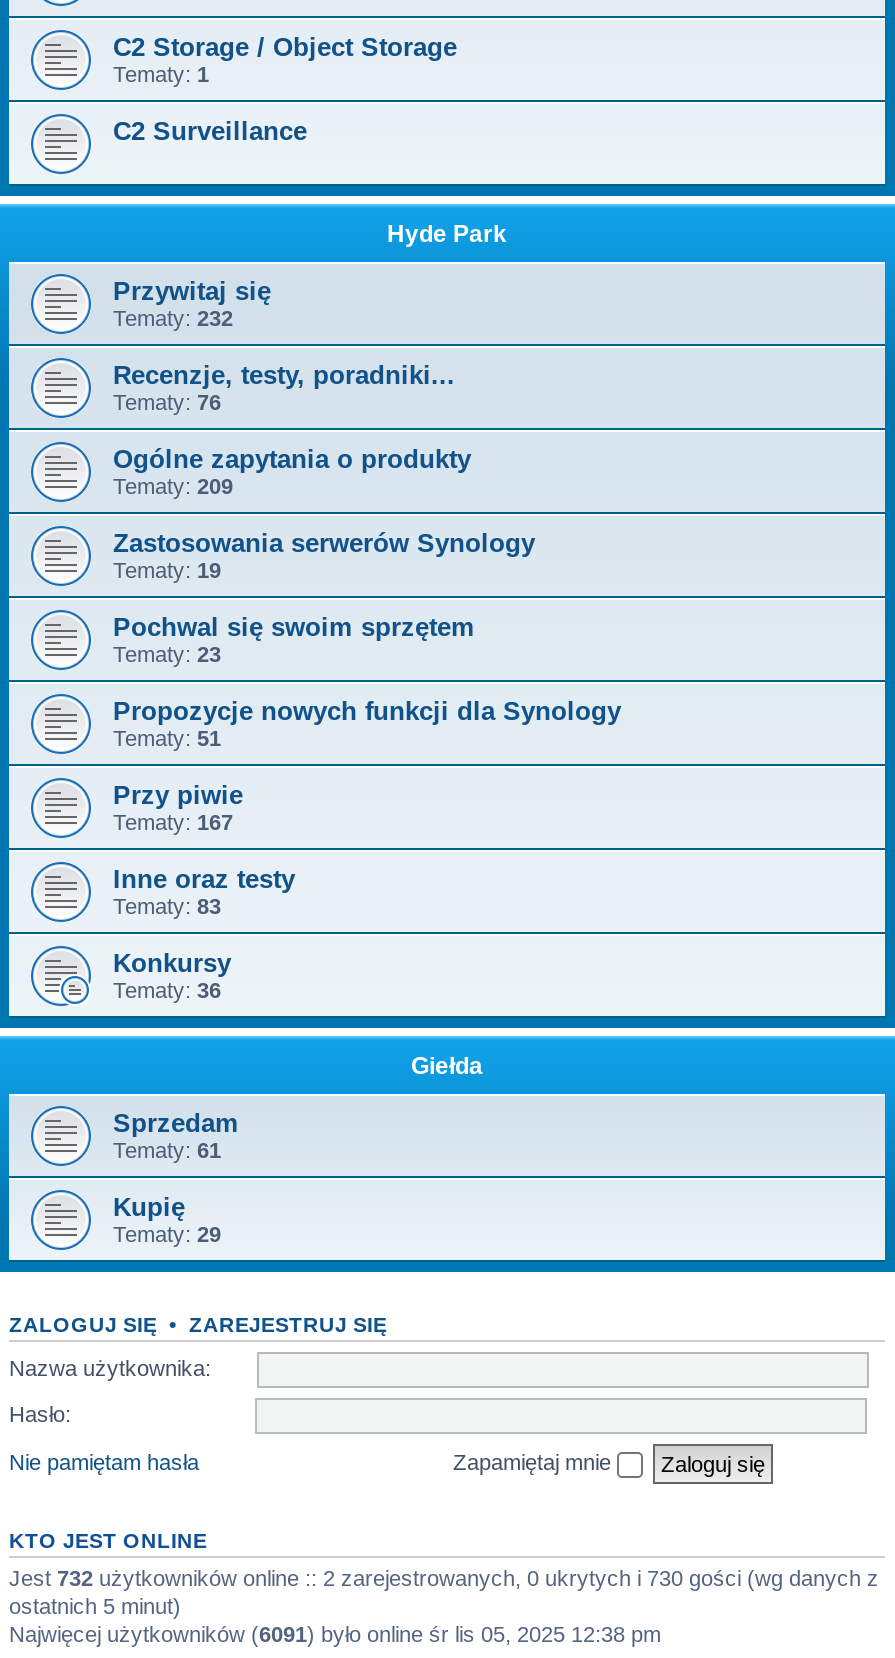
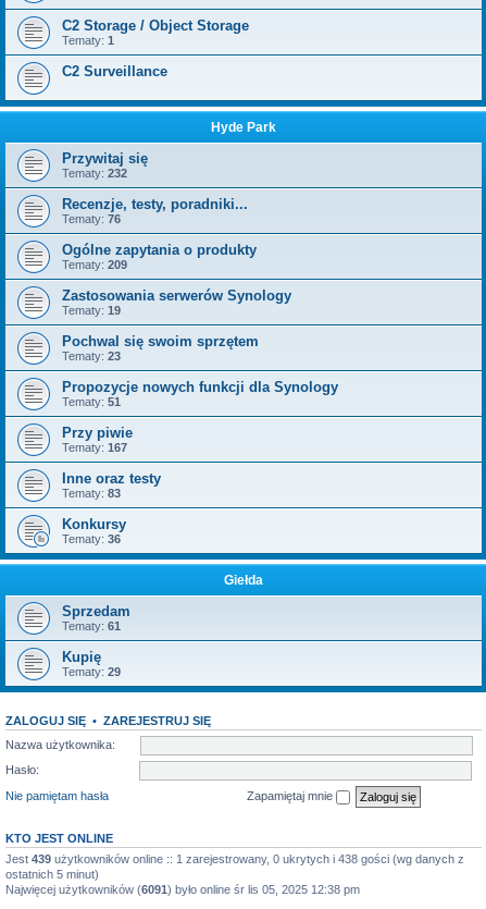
- Jest 732 użytkowników online :: 2 zarejestrowanych, 0 ukrytych i 730 gości (wg danych z
+ Jest 439 użytkowników online :: 1 zarejestrowany, 0 ukrytych i 438 gości (wg danych z
